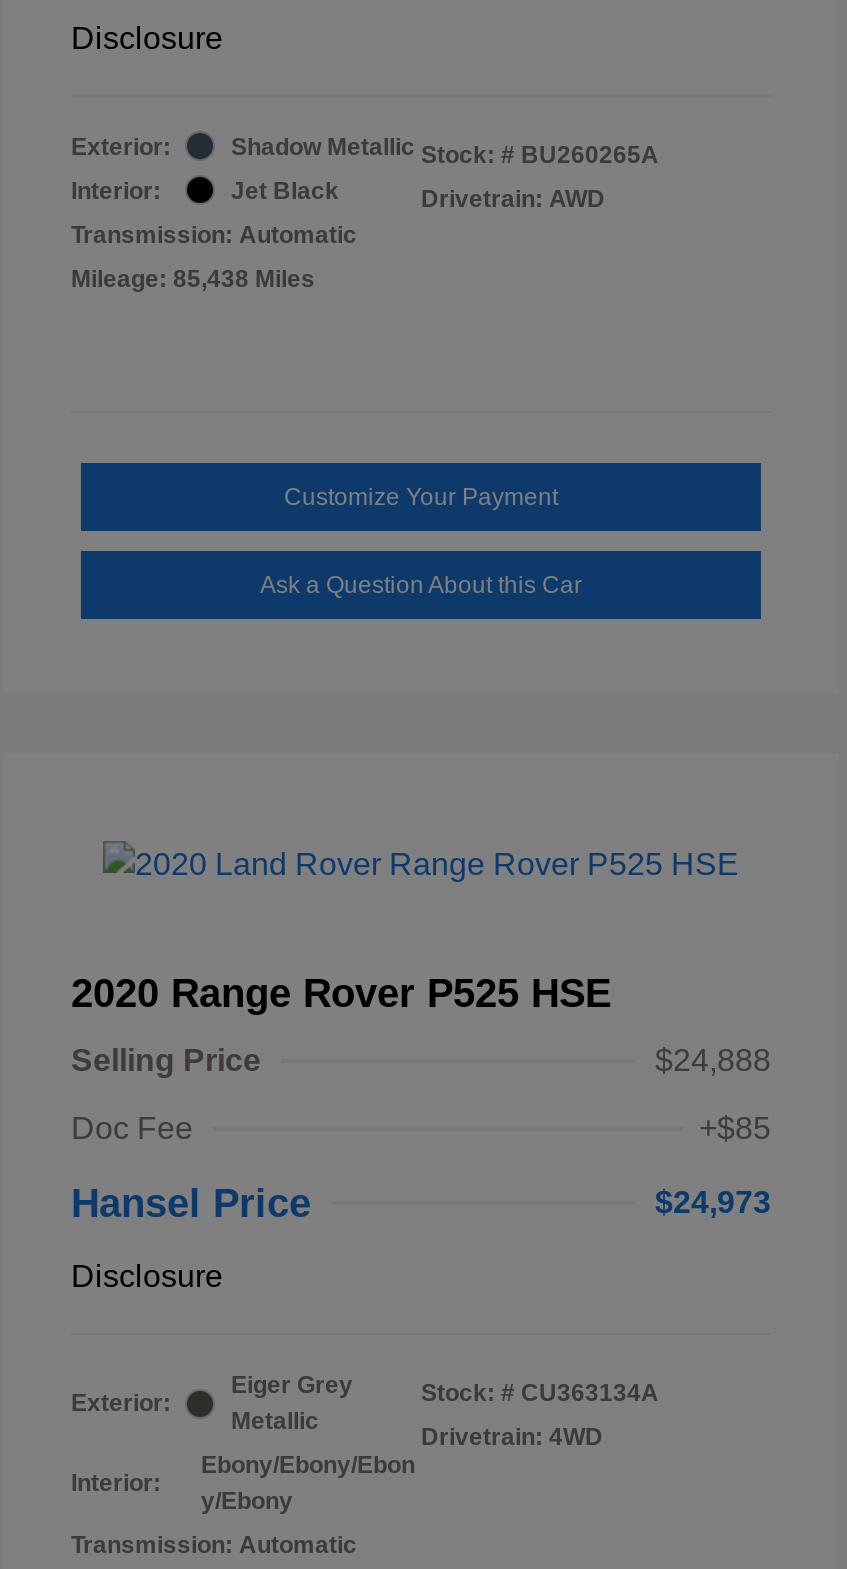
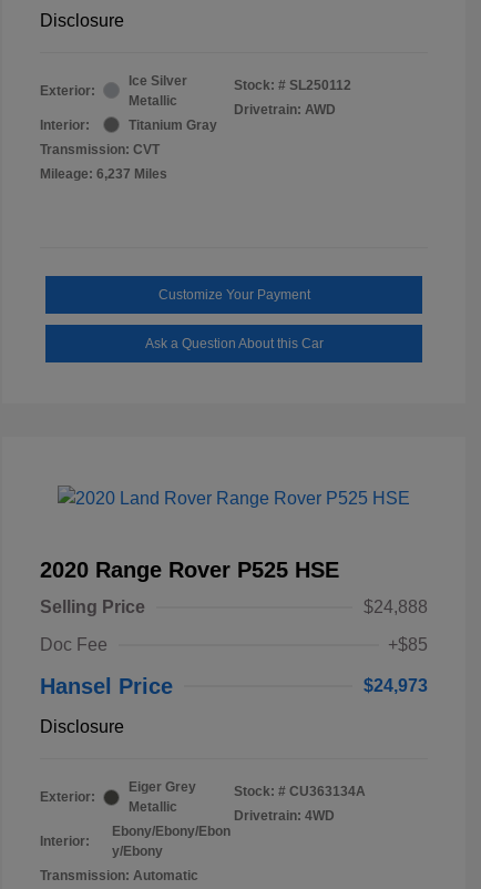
- Shadow Metallic
+ Ice Silver
+ Metallic

- Stock: # BU260265A
+ Stock: # SL250112

- Jet Black
+ Titanium Gray

- Transmission: Automatic
+ Transmission: CVT

- Mileage: 85,438 Miles
+ Mileage: 6,237 Miles
